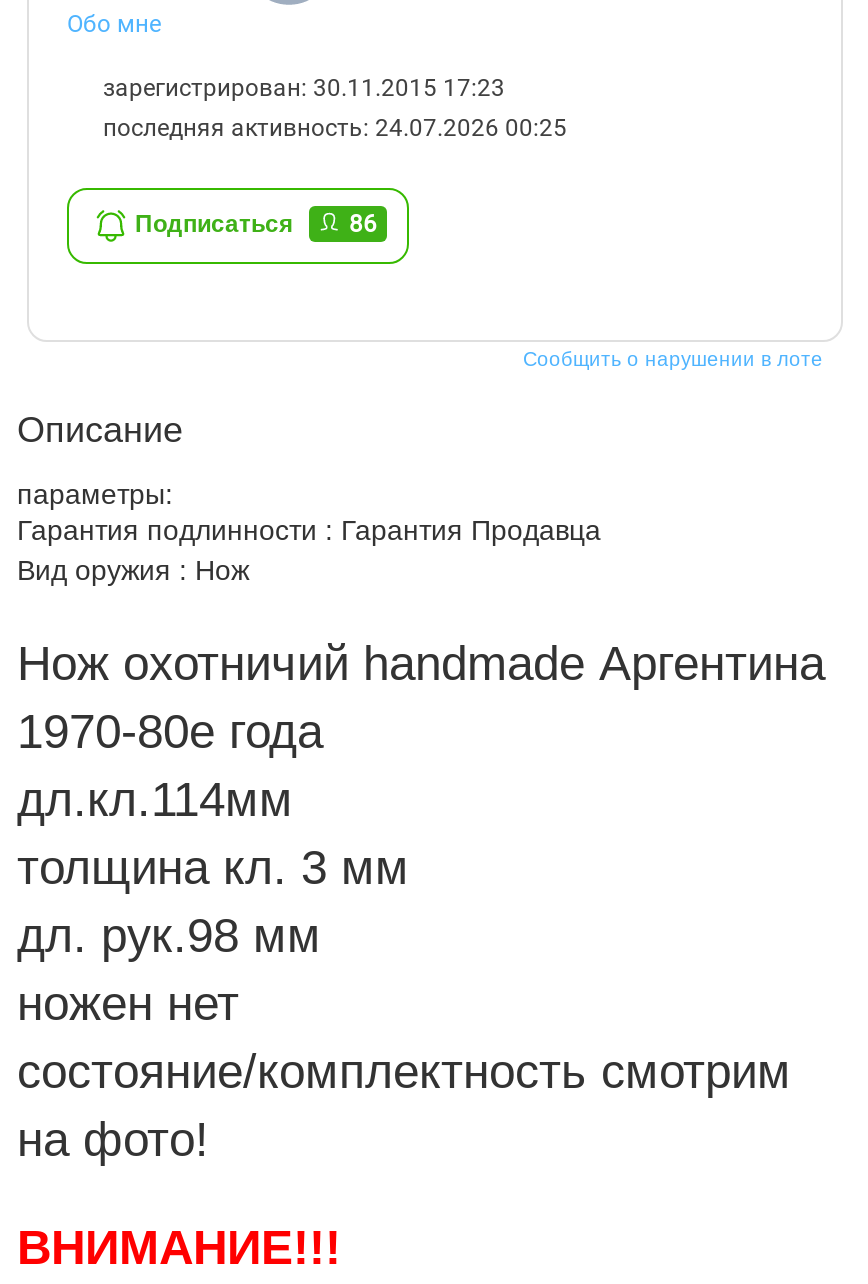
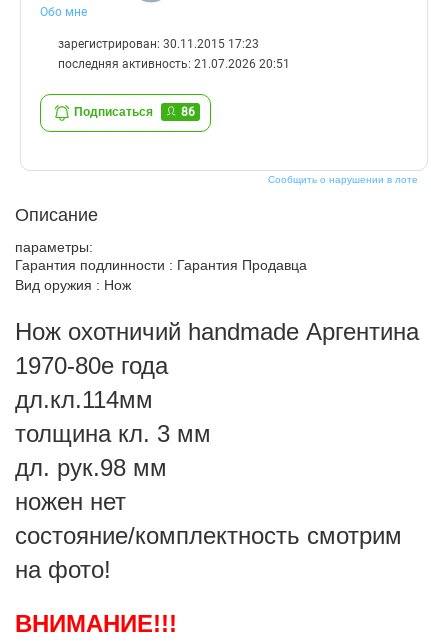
- последняя активность: 24.07.2026 00:25
+ последняя активность: 21.07.2026 20:51
